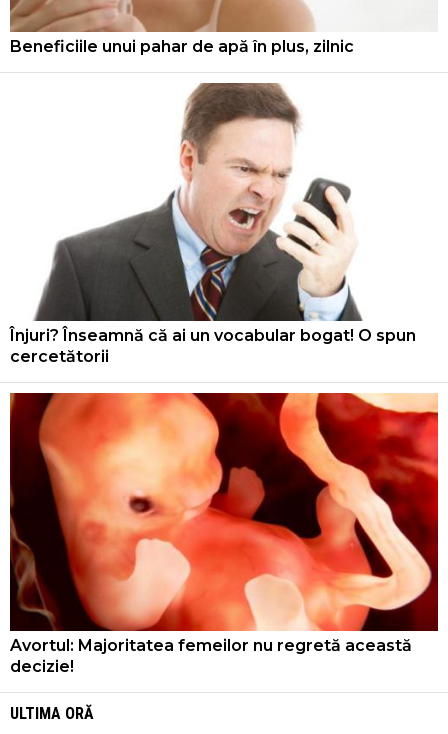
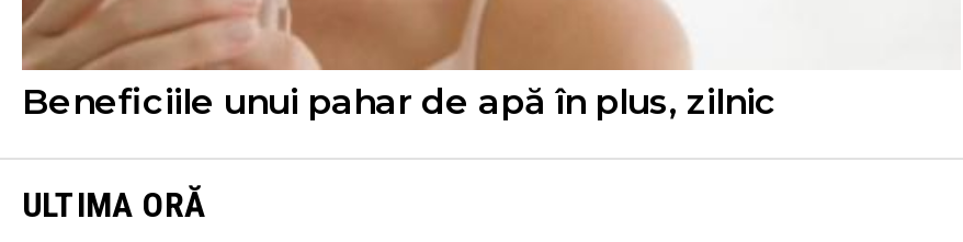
- [image]
- Înjuri? Înseamnă că ai un vocabular bogat! O spun
- cercetătorii

- [image]
- Avortul: Majoritatea femeilor nu regretă această
- decizie!
